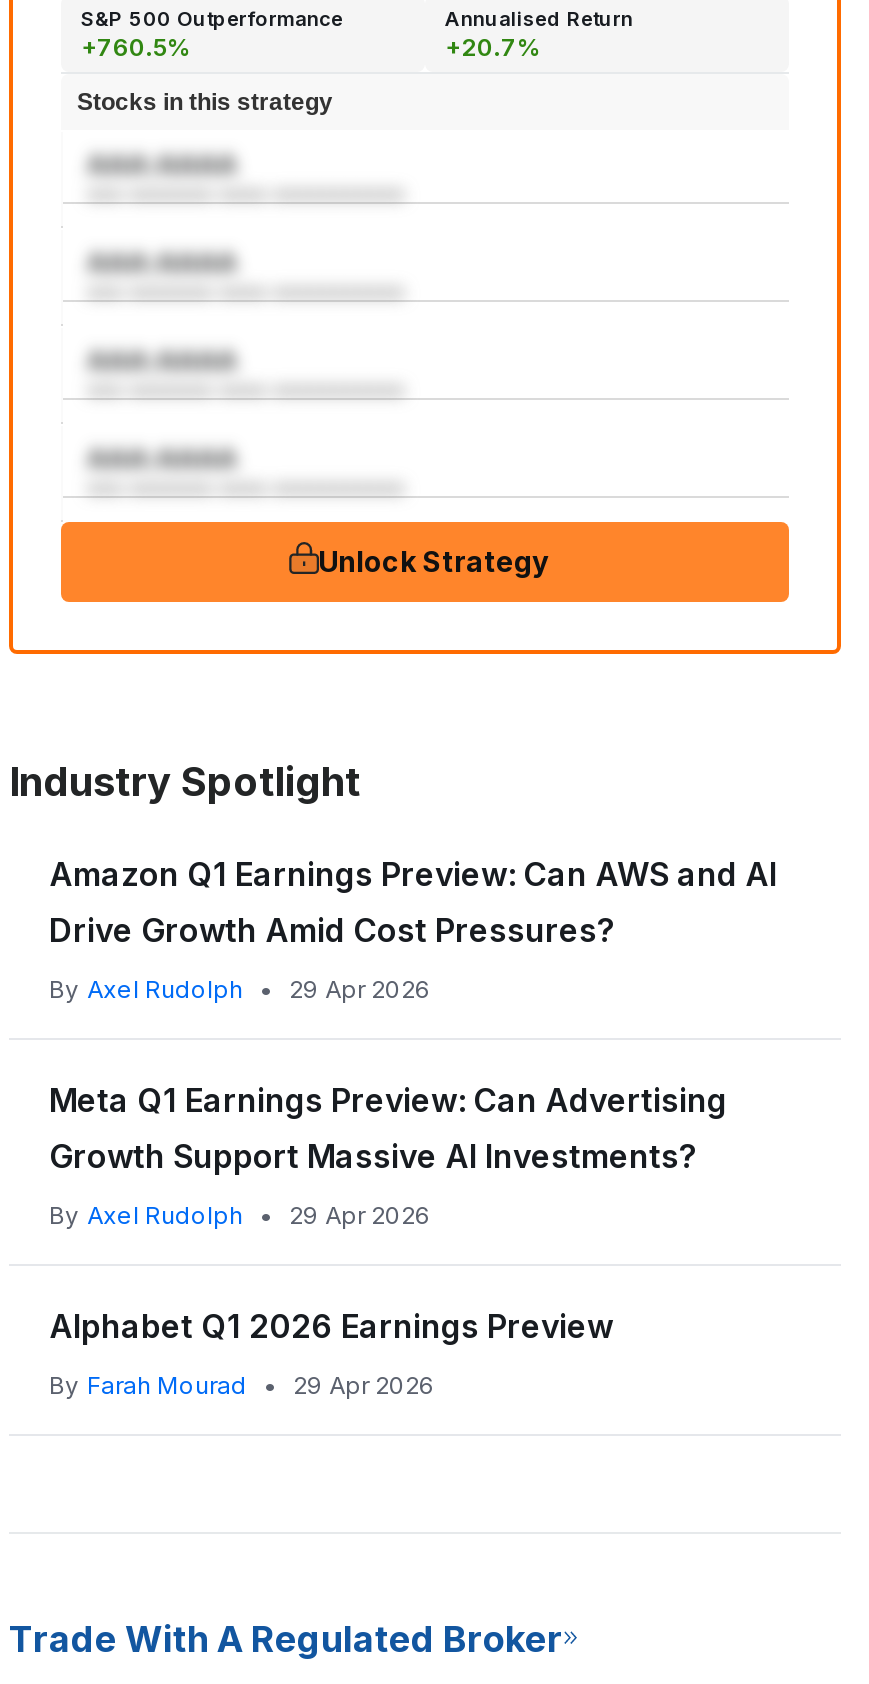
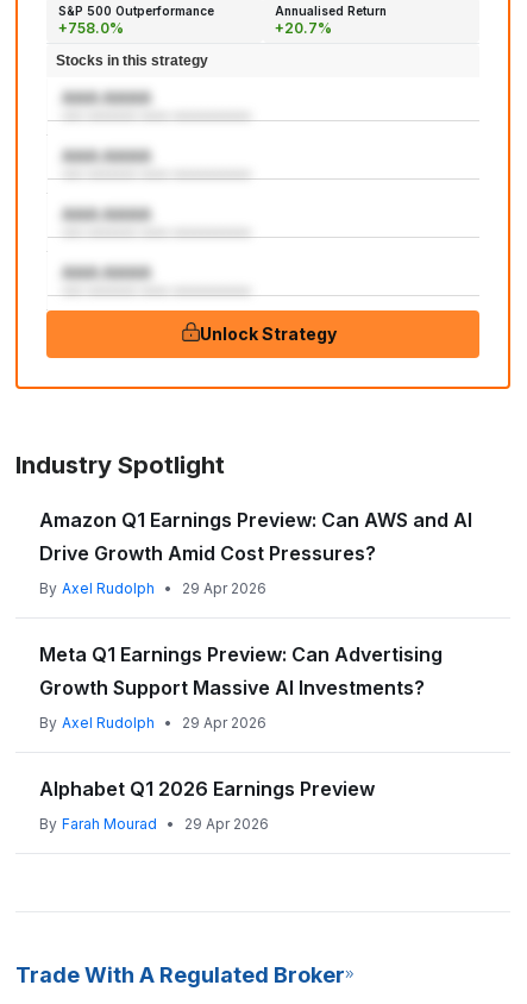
- +760.5%
+ +758.0%
